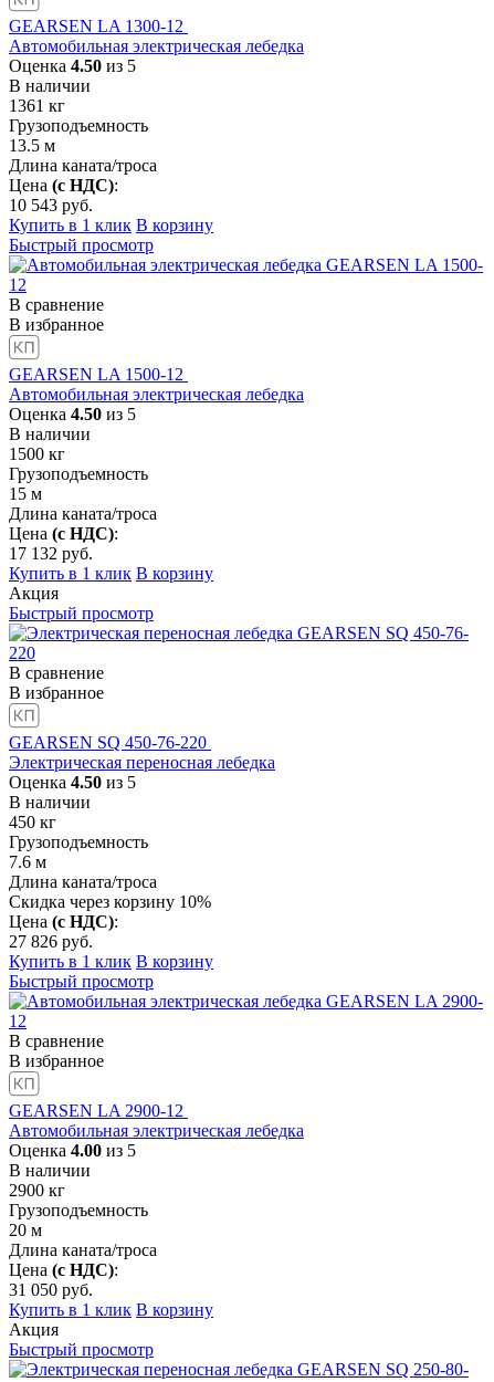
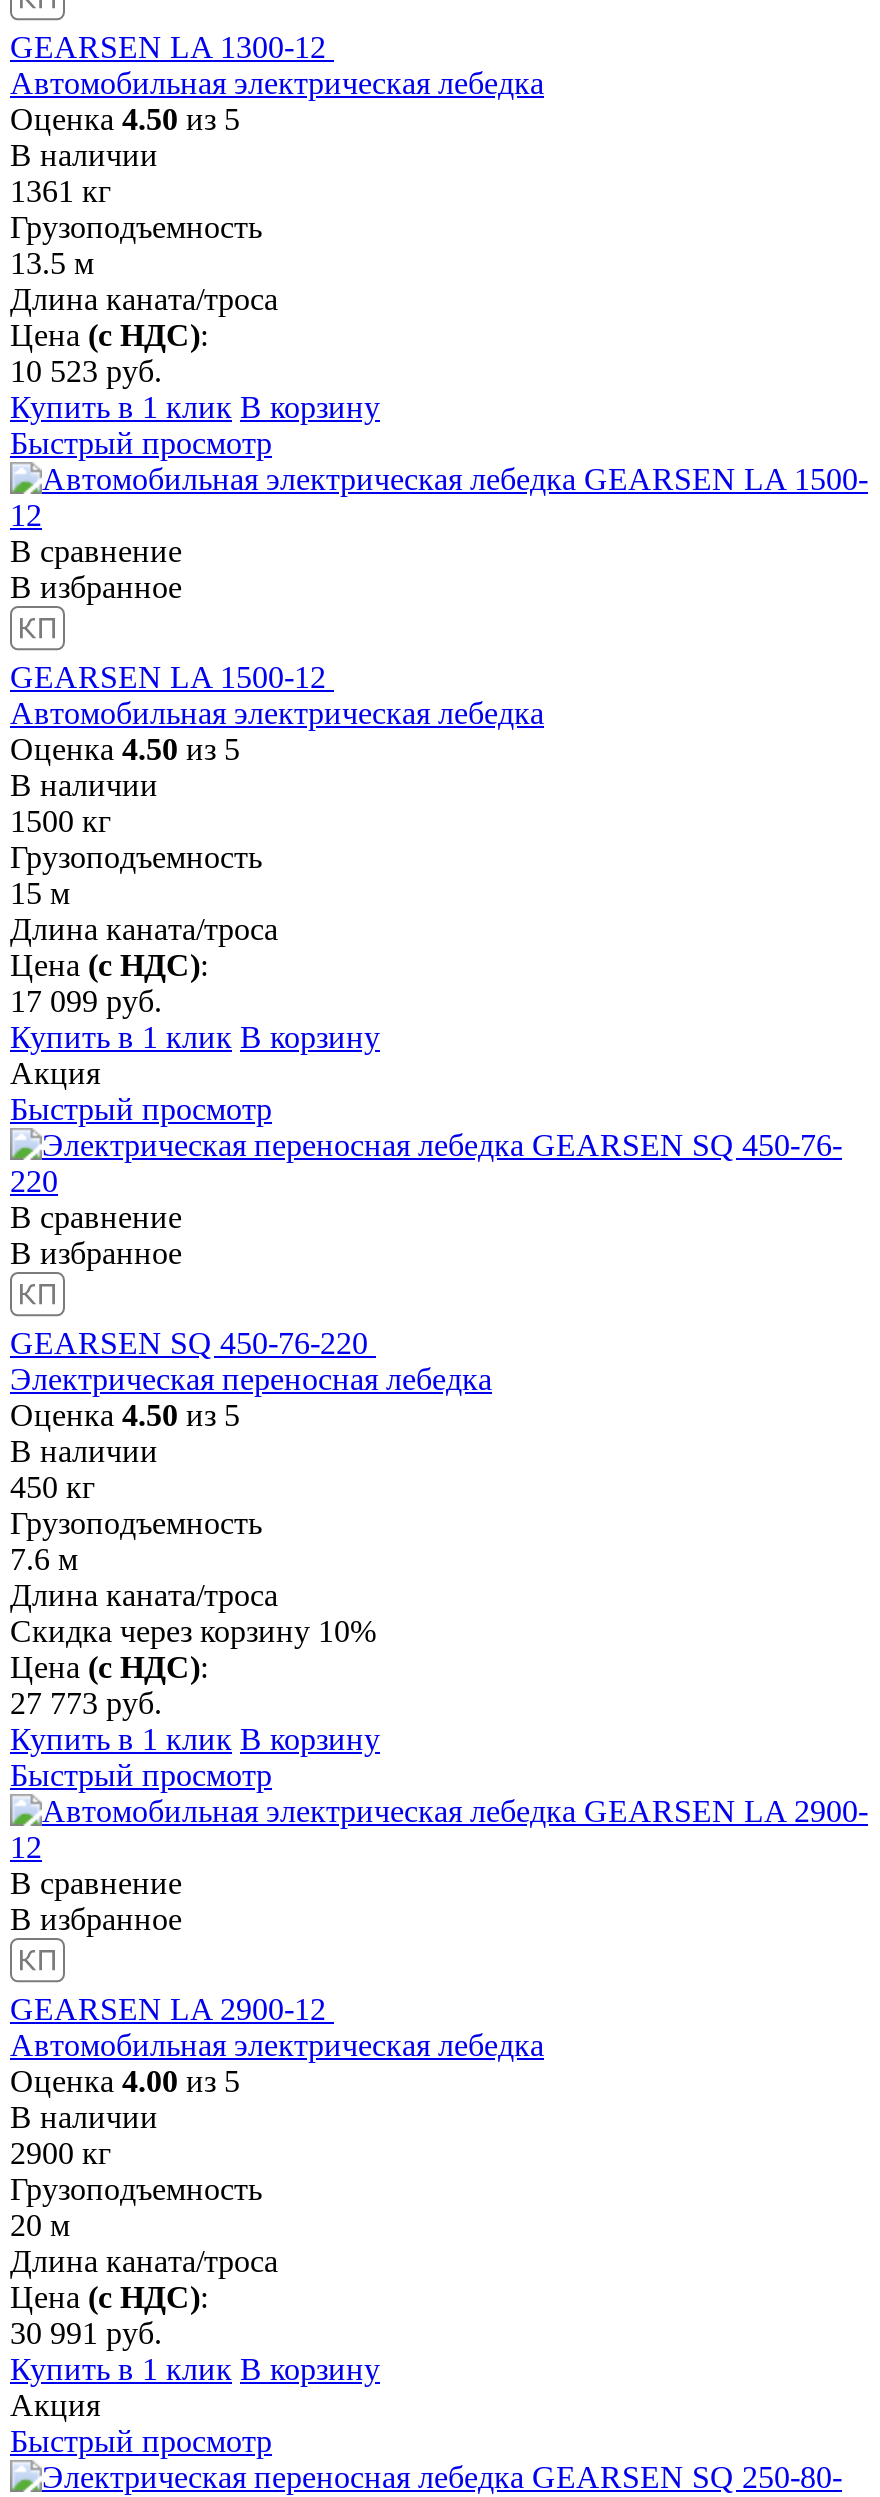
- 10 543 руб.
+ 10 523 руб.

- 17 132 руб.
+ 17 099 руб.

- 27 826 руб.
+ 27 773 руб.

- 31 050 руб.
+ 30 991 руб.
